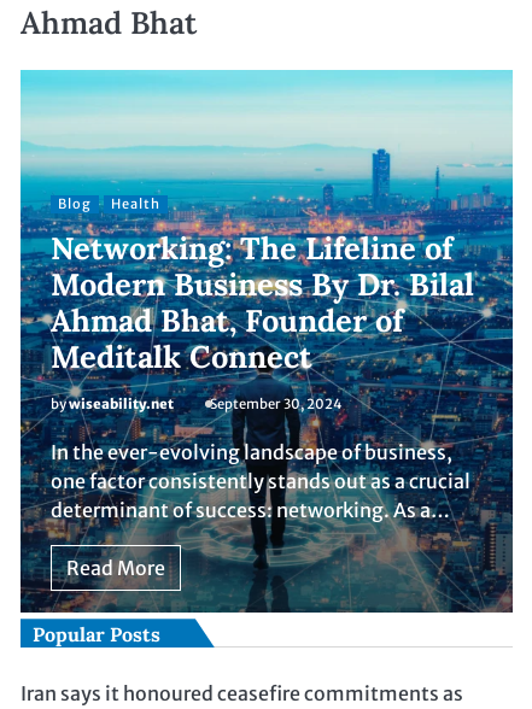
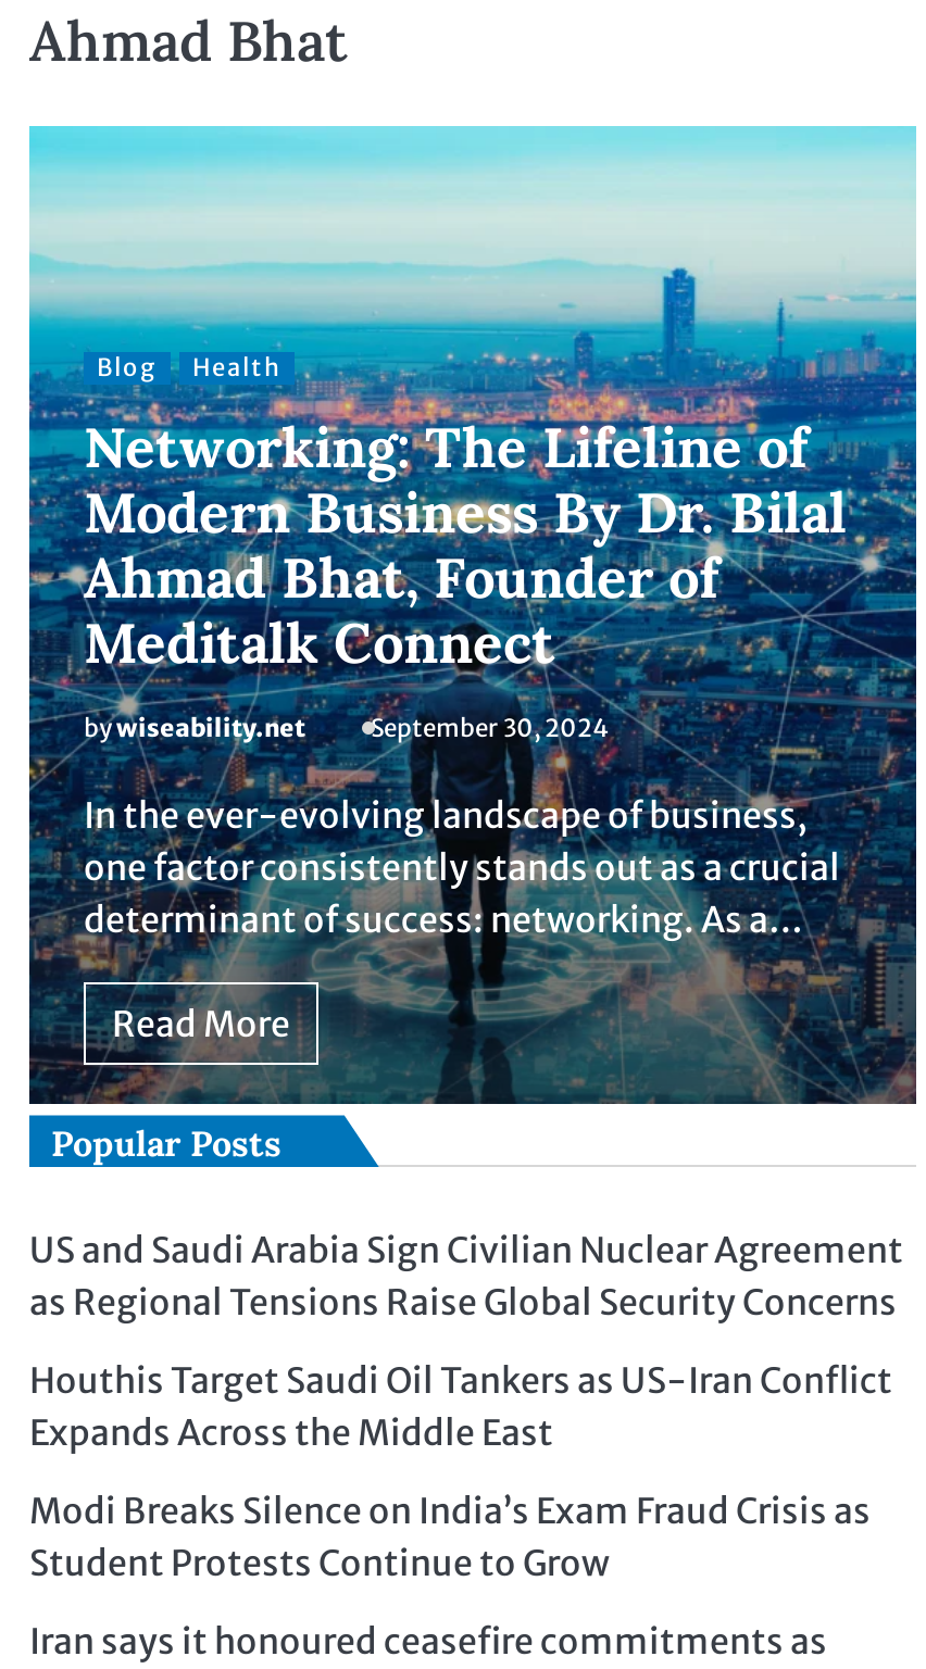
+ US and Saudi Arabia Sign Civilian Nuclear Agreement
+ as Regional Tensions Raise Global Security Concerns
+ Houthis Target Saudi Oil Tankers as US-Iran Conflict
+ Expands Across the Middle East
+ Modi Breaks Silence on India’s Exam Fraud Crisis as
+ Student Protests Continue to Grow
